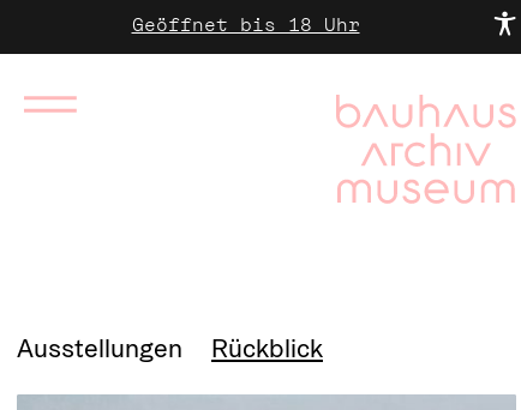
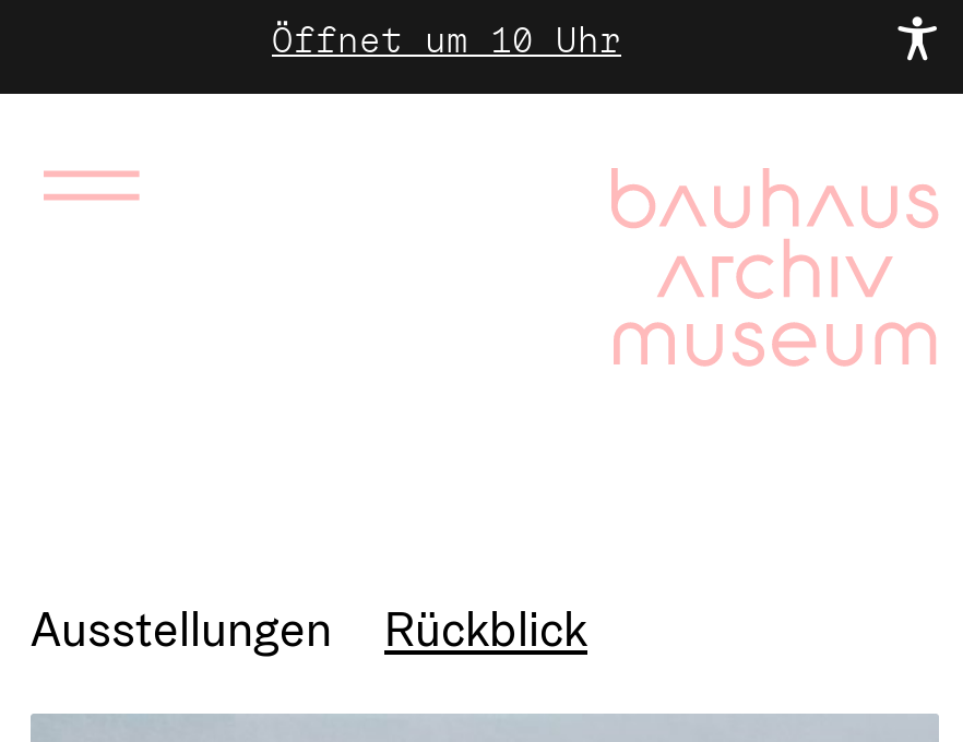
- Geöffnet bis 18 Uhr
+ Öffnet um 10 Uhr
